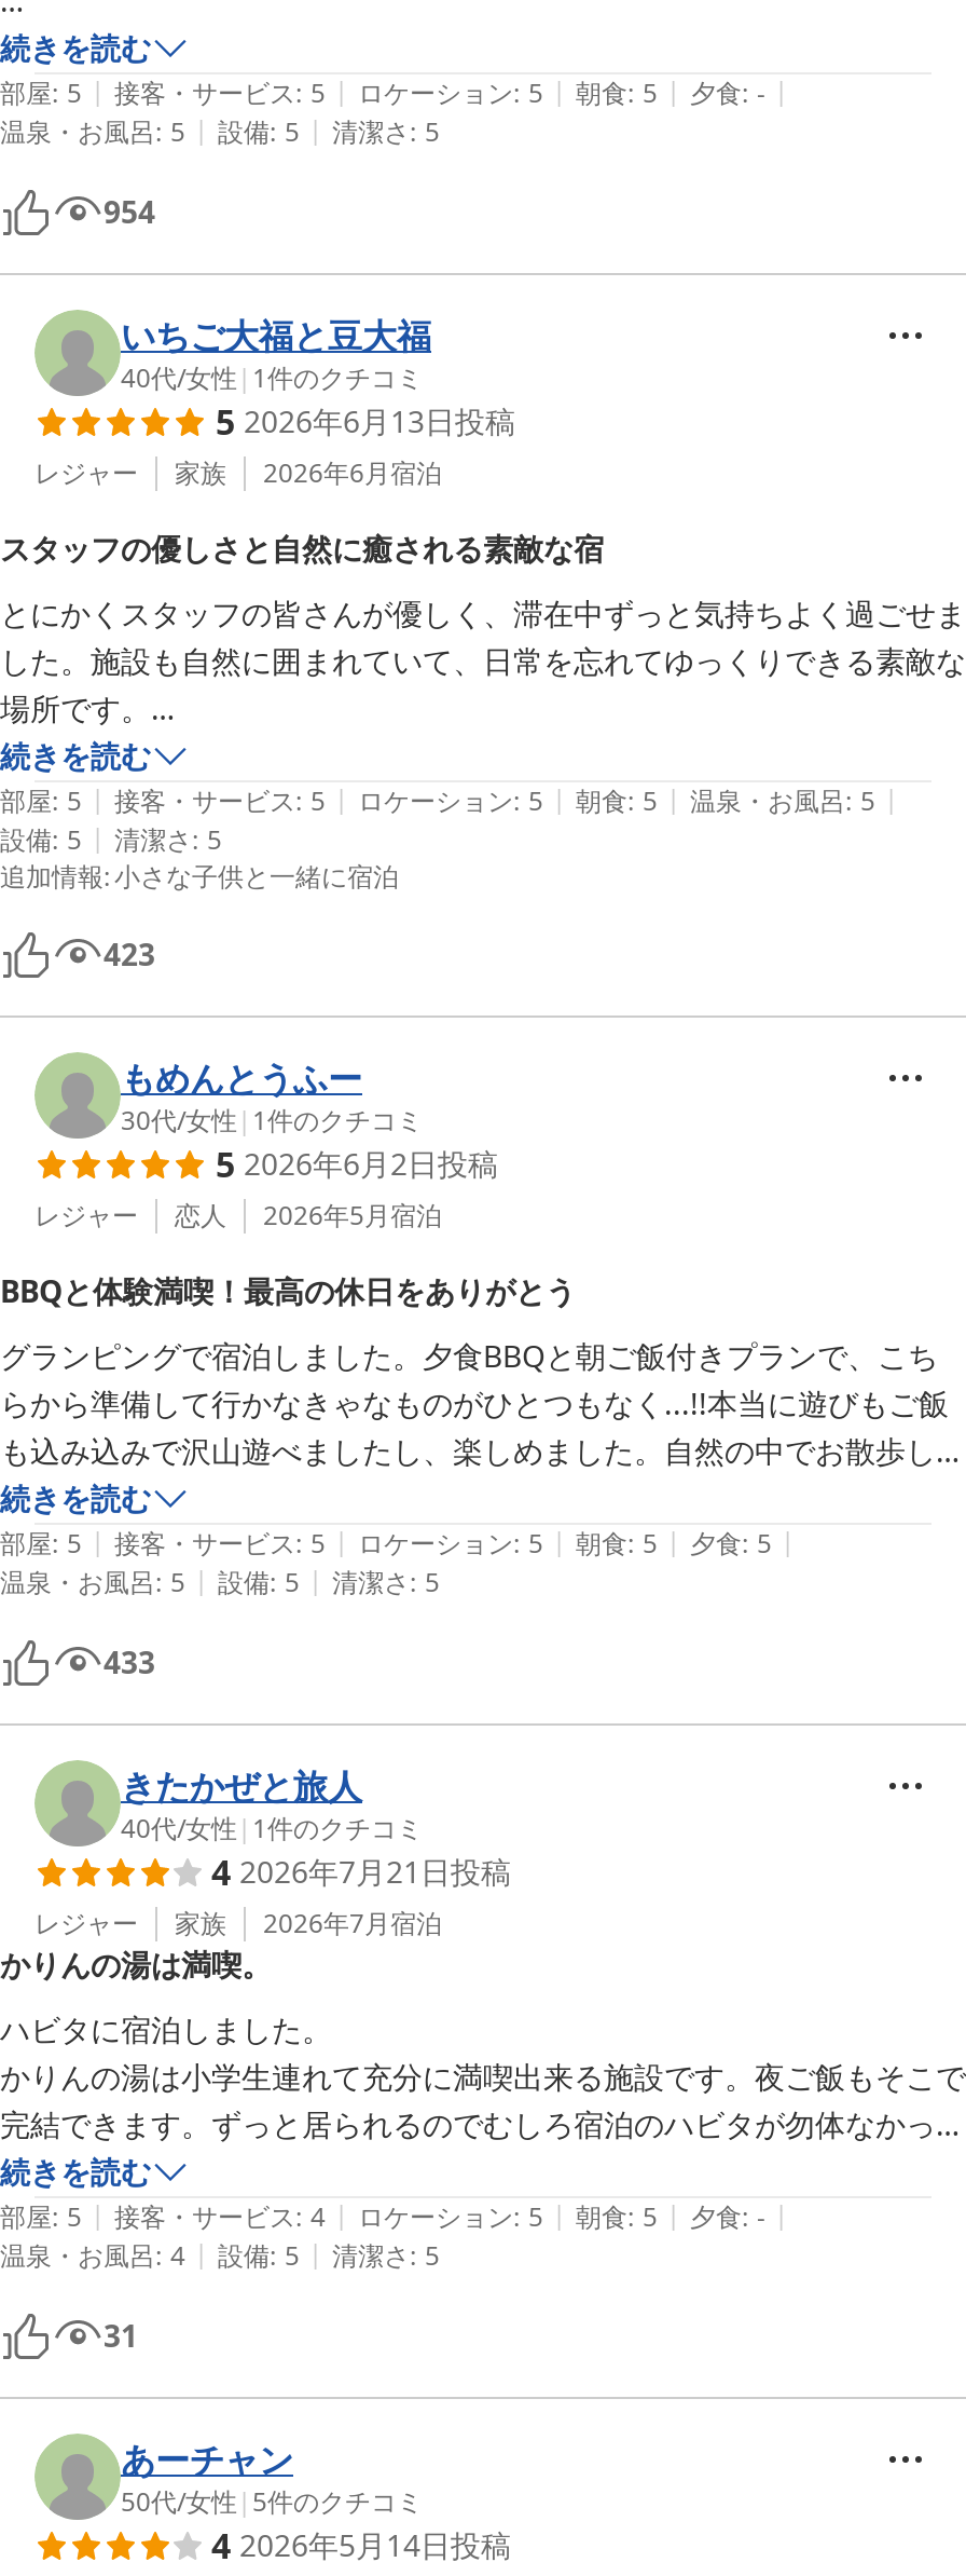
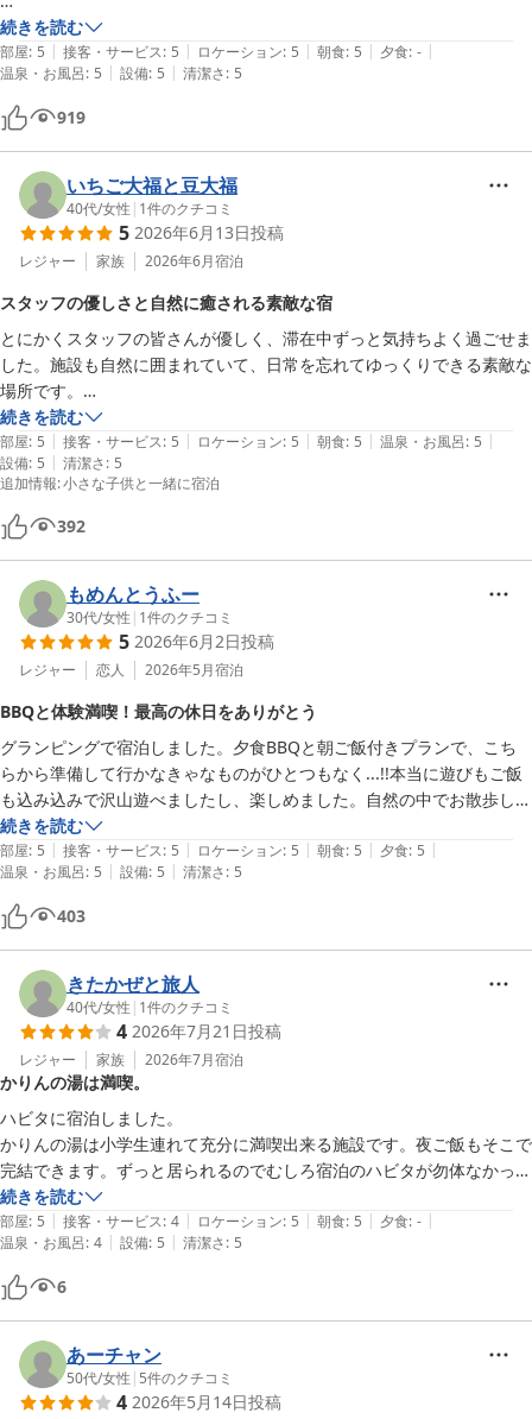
- 954
+ 919

- 423
+ 392

- 433
+ 403

- 31
+ 6
